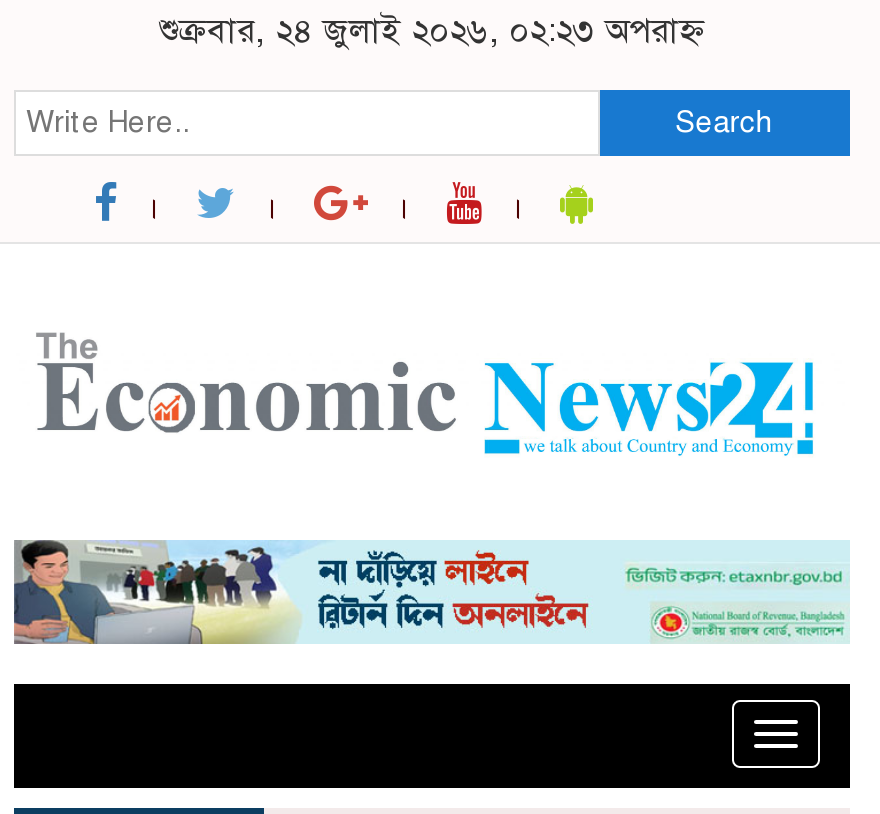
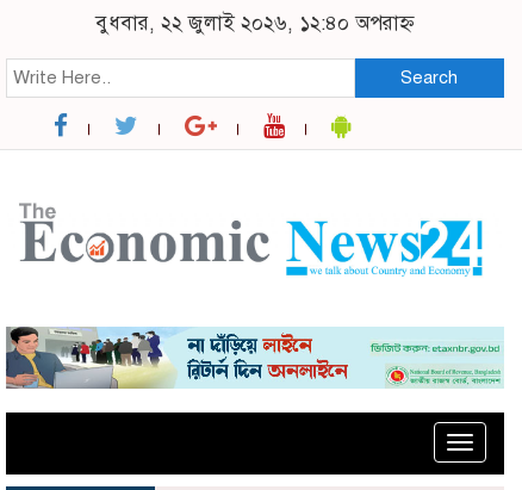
- শুক্রবার, ২৪ জুলাই ২০২৬, ০২:২৩ অপরাহ্ন
+ বুধবার, ২২ জুলাই ২০২৬, ১২:৪০ অপরাহ্ন
